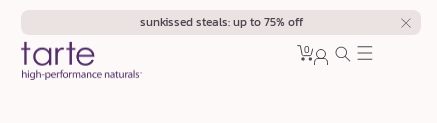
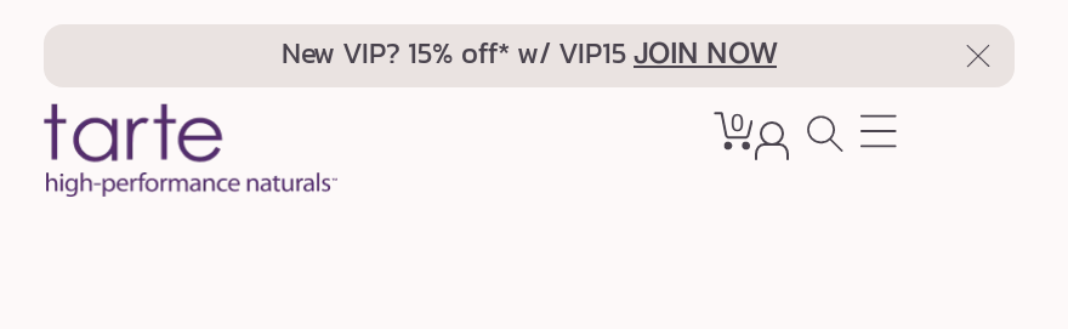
- sunkissed steals: up to 75% off
+ New VIP? 15% off* w/ VIP15 JOIN NOW
